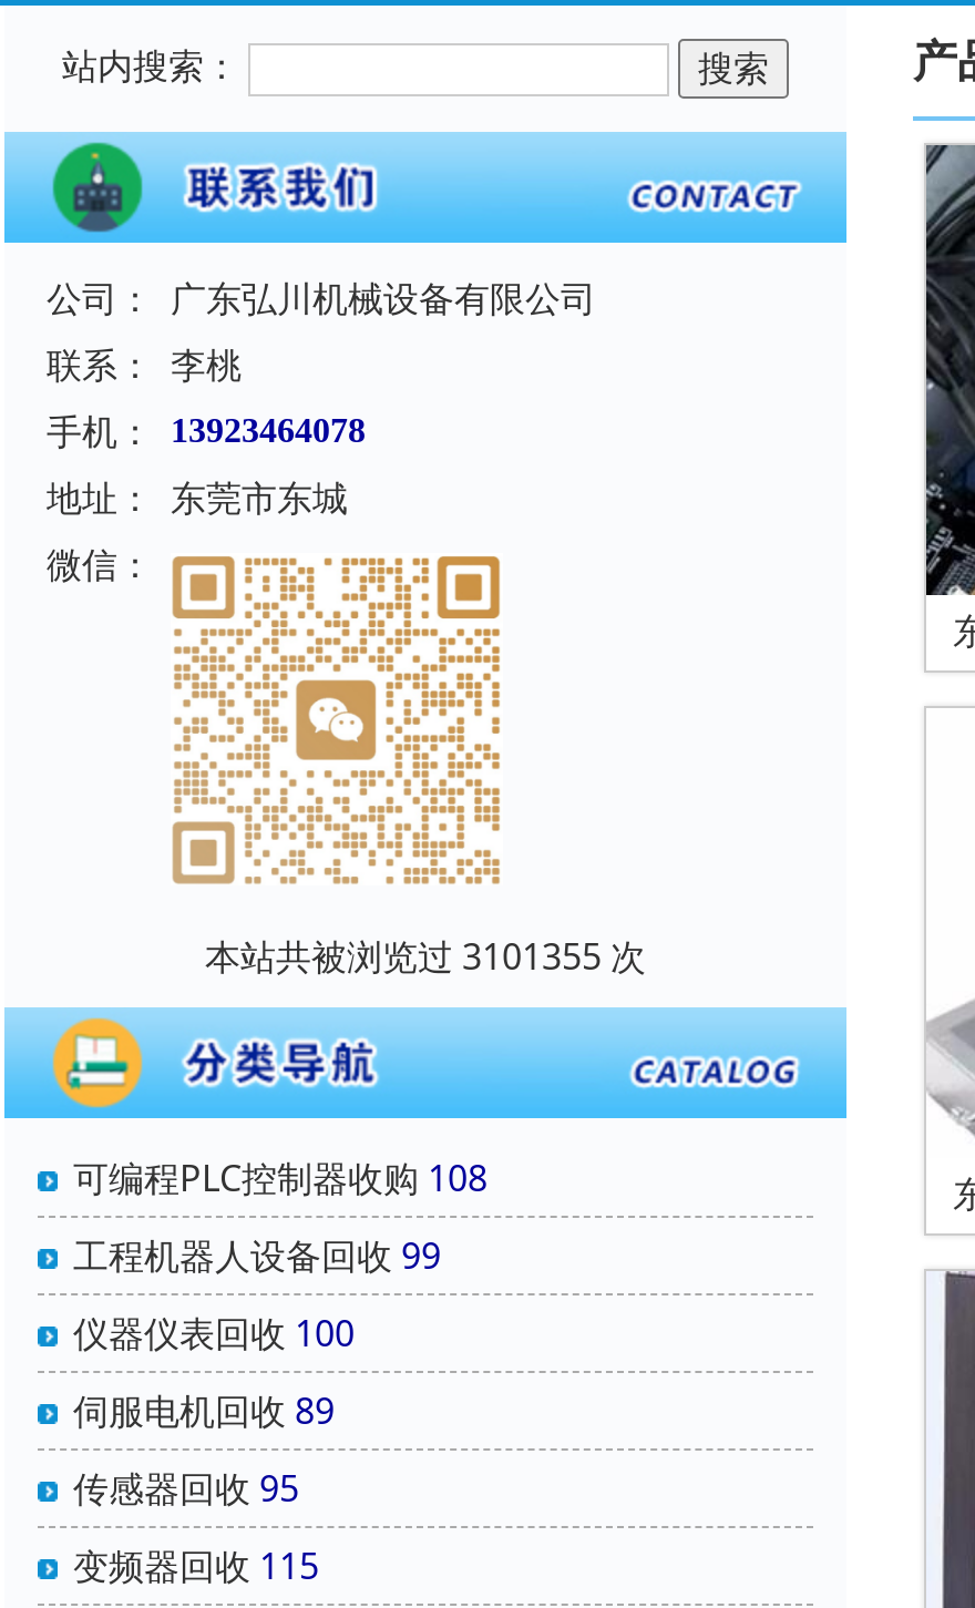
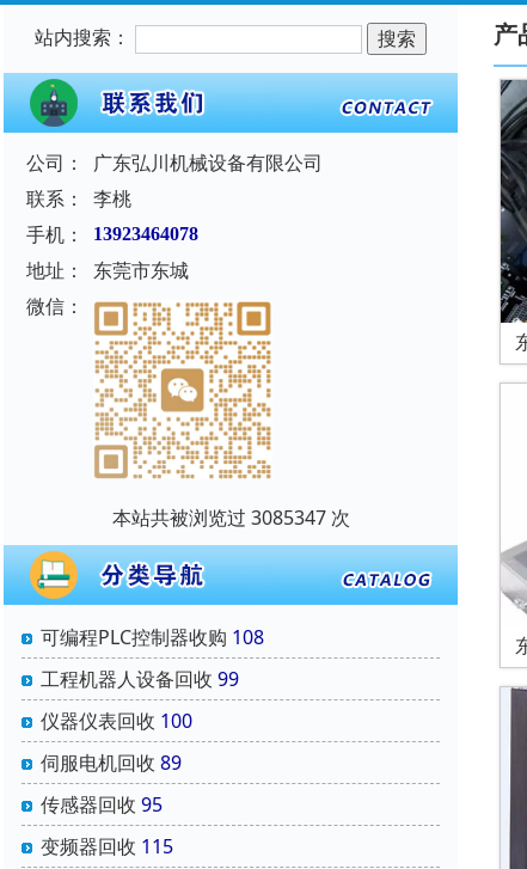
- 本站共被浏览过 3101355 次
+ 本站共被浏览过 3085347 次
